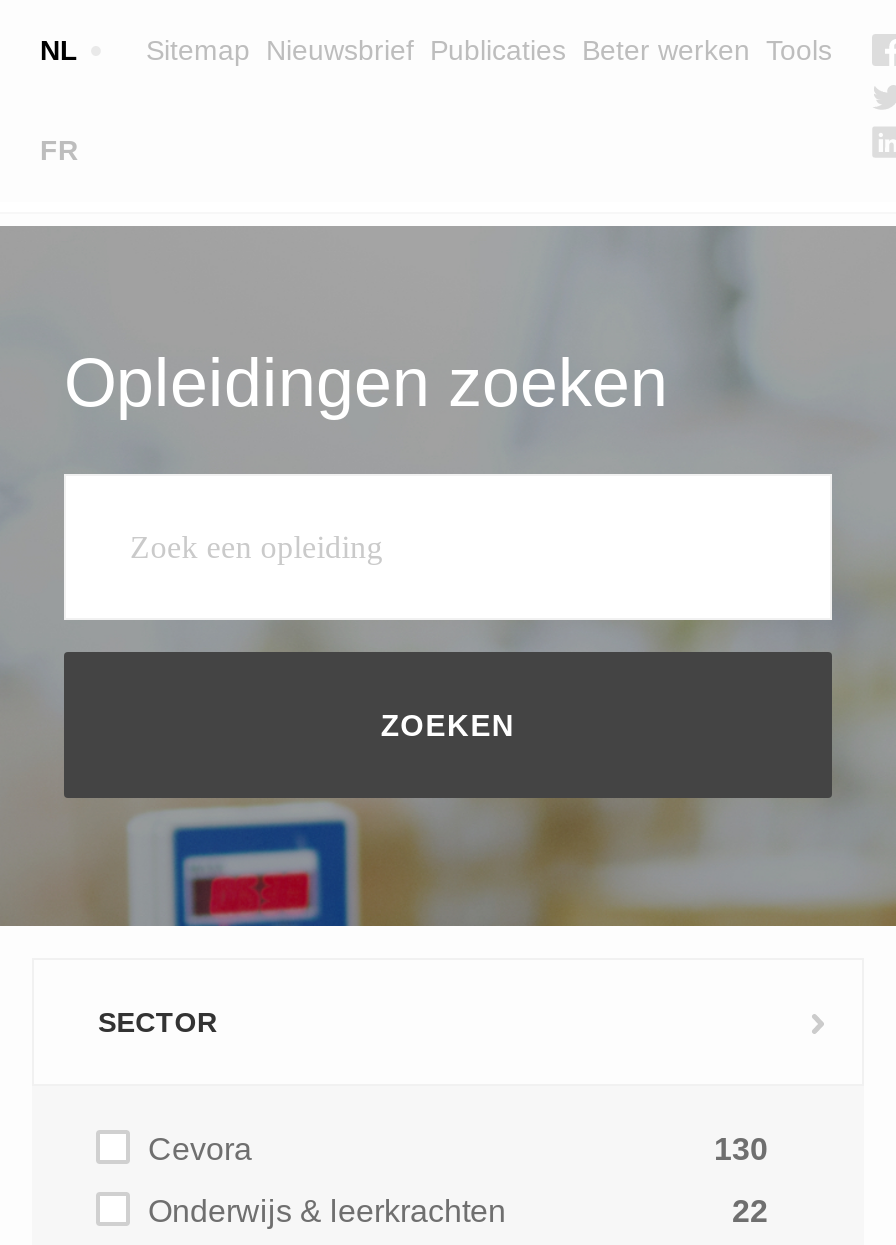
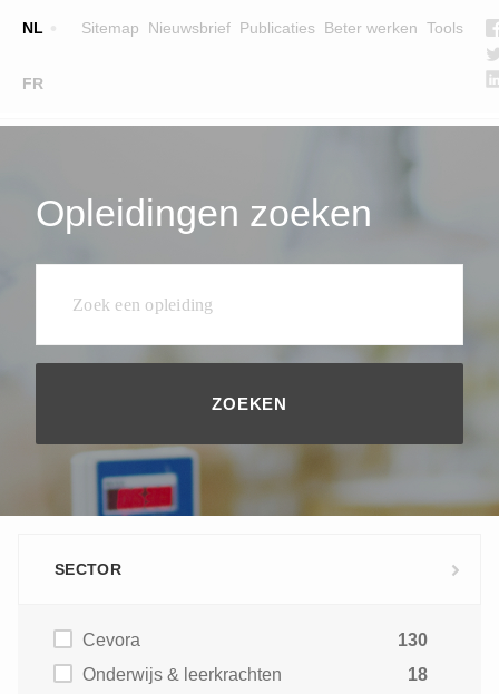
- 22
+ 18
